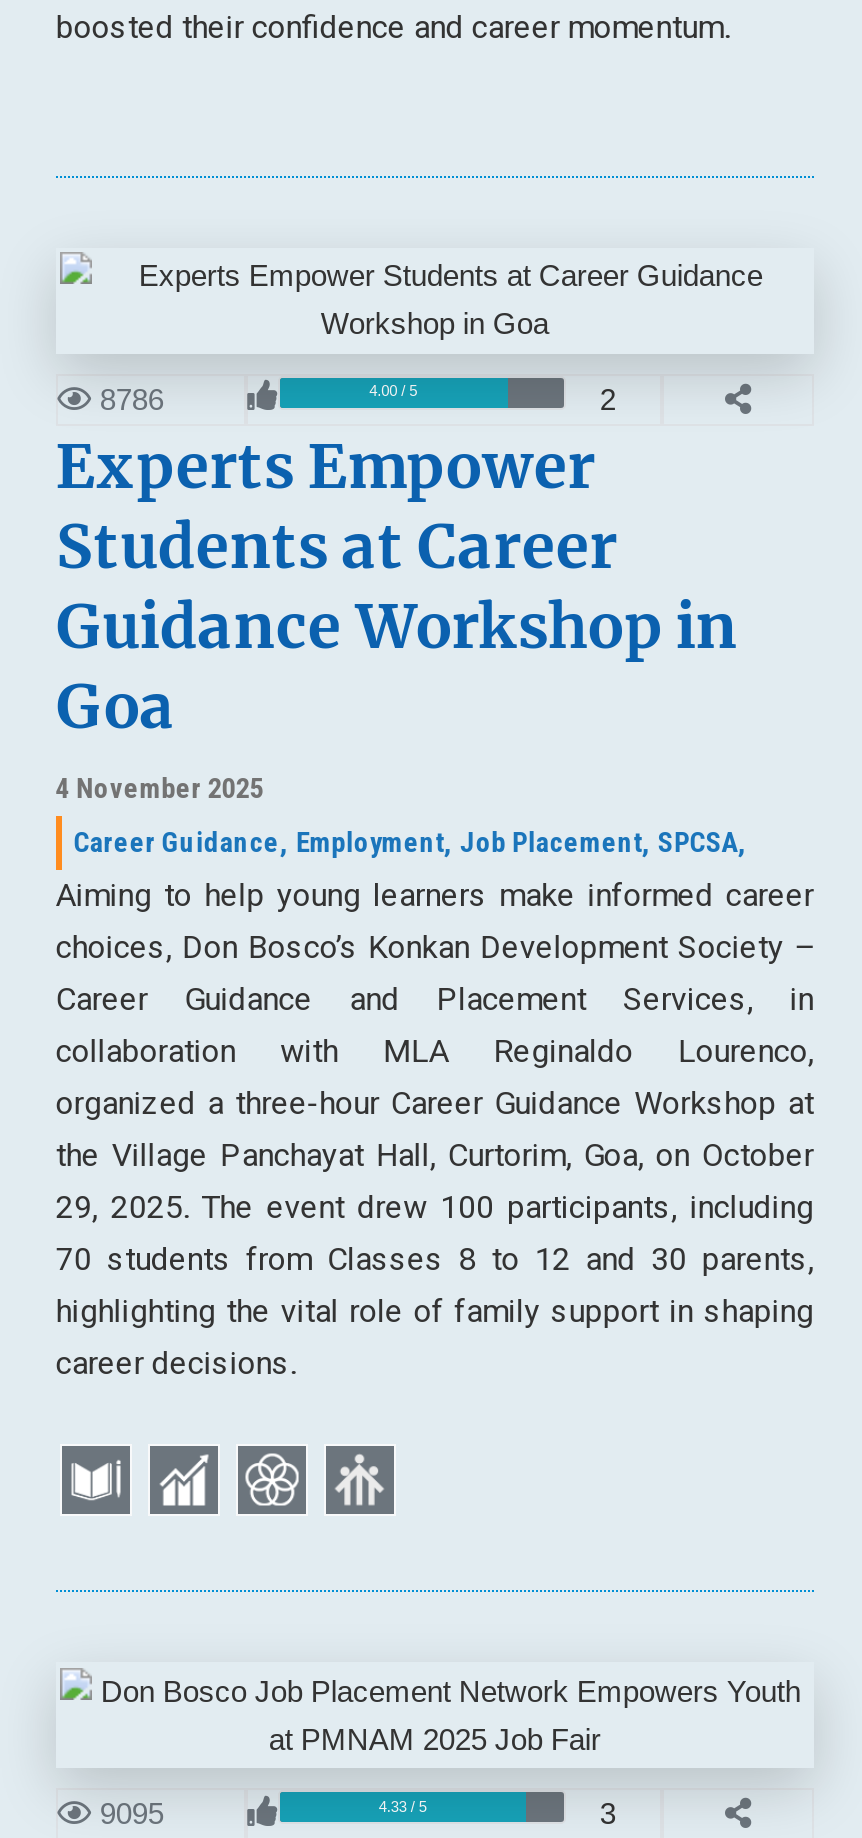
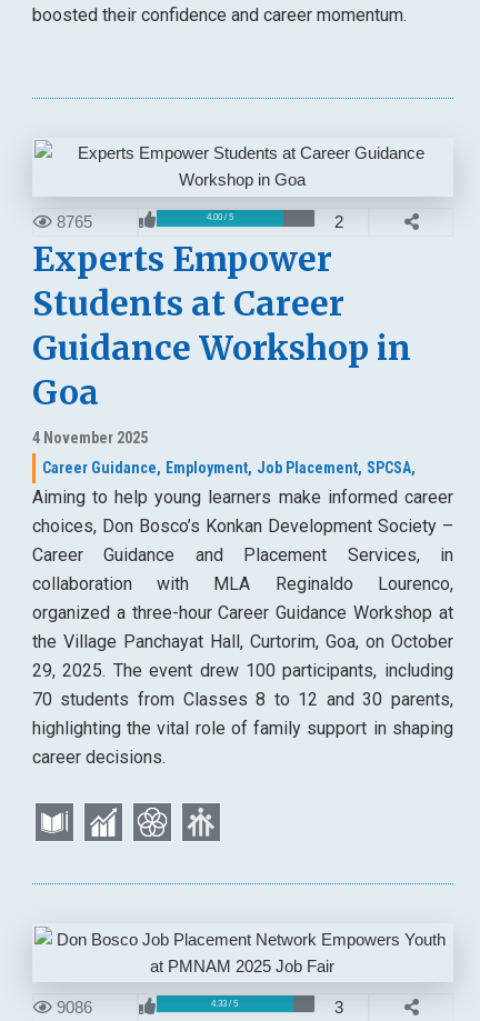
- 8786
+ 8765

- 9095
+ 9086
